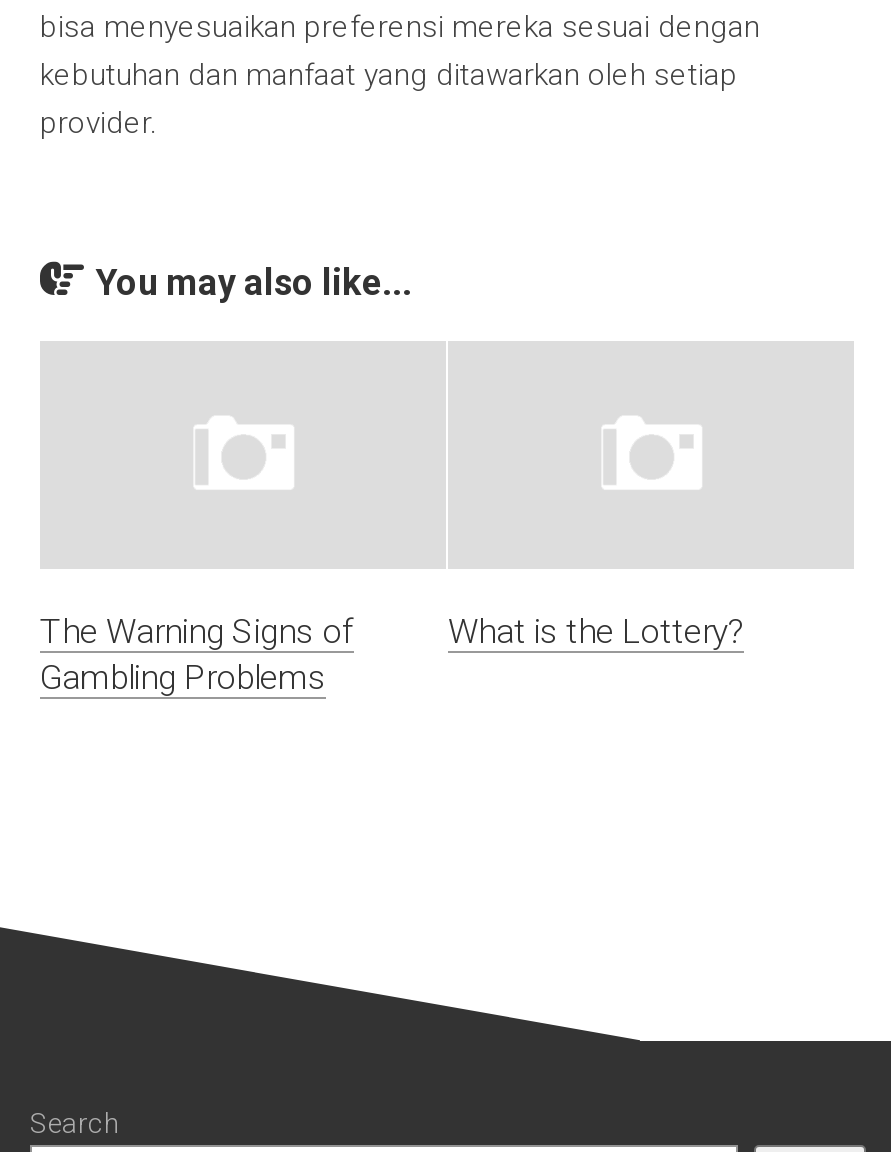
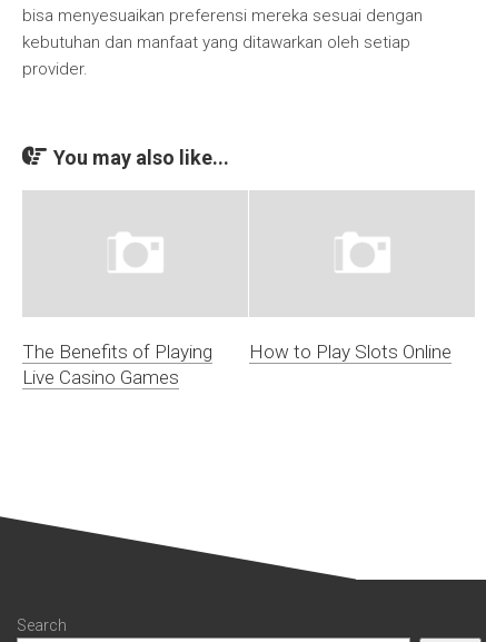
- The Warning Signs of
- Gambling Problems
+ The Benefits of Playing
+ Live Casino Games

- What is the Lottery?
+ How to Play Slots Online
